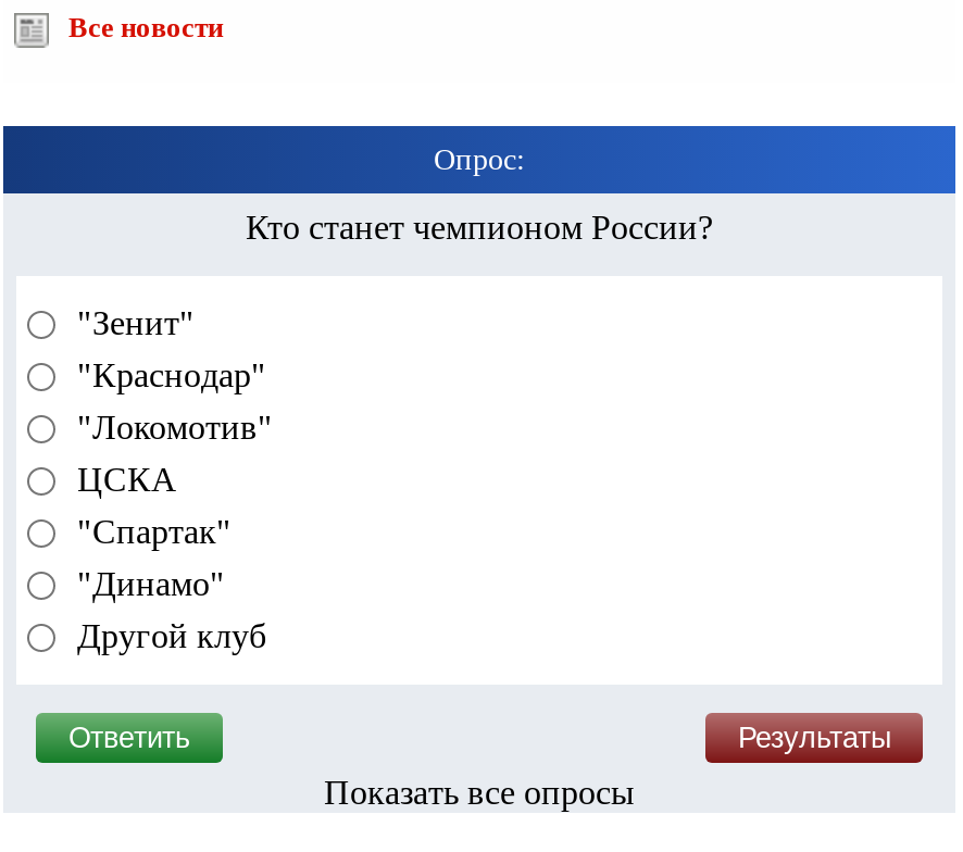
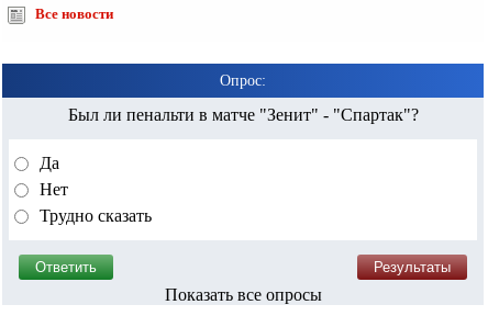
- Кто станет чемпионом России?
+ Был ли пенальти в матче "Зенит" - "Спартак"?

- "Зенит"
- "Краснодар"
- "Локомотив"
- ЦСКА
- "Спартак"
- "Динамо"
- Другой клуб
+ Да
+ Нет
+ Трудно сказать
